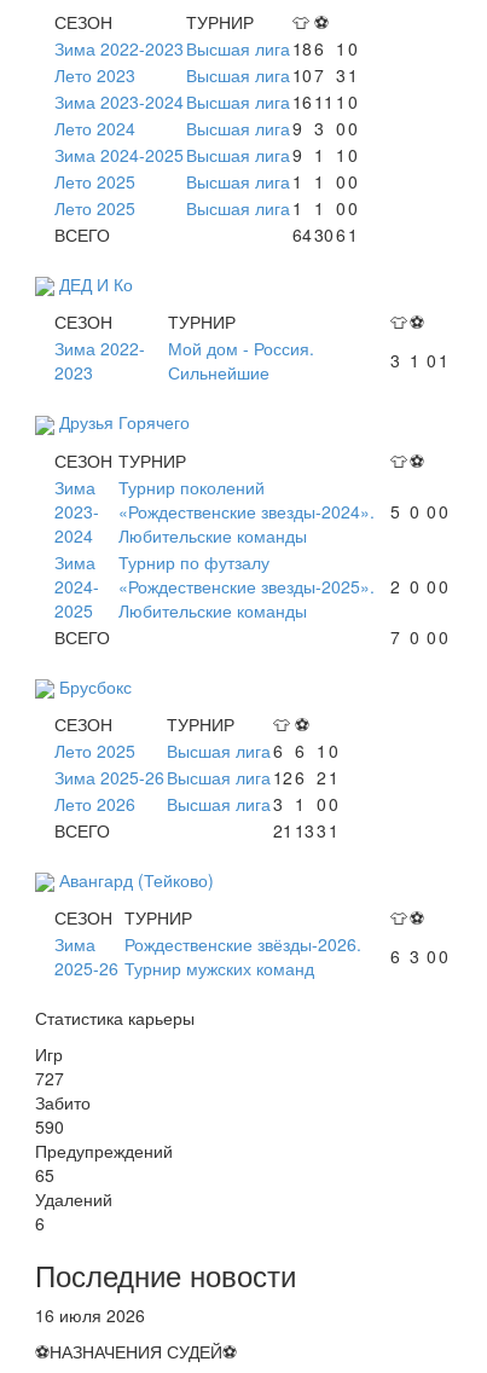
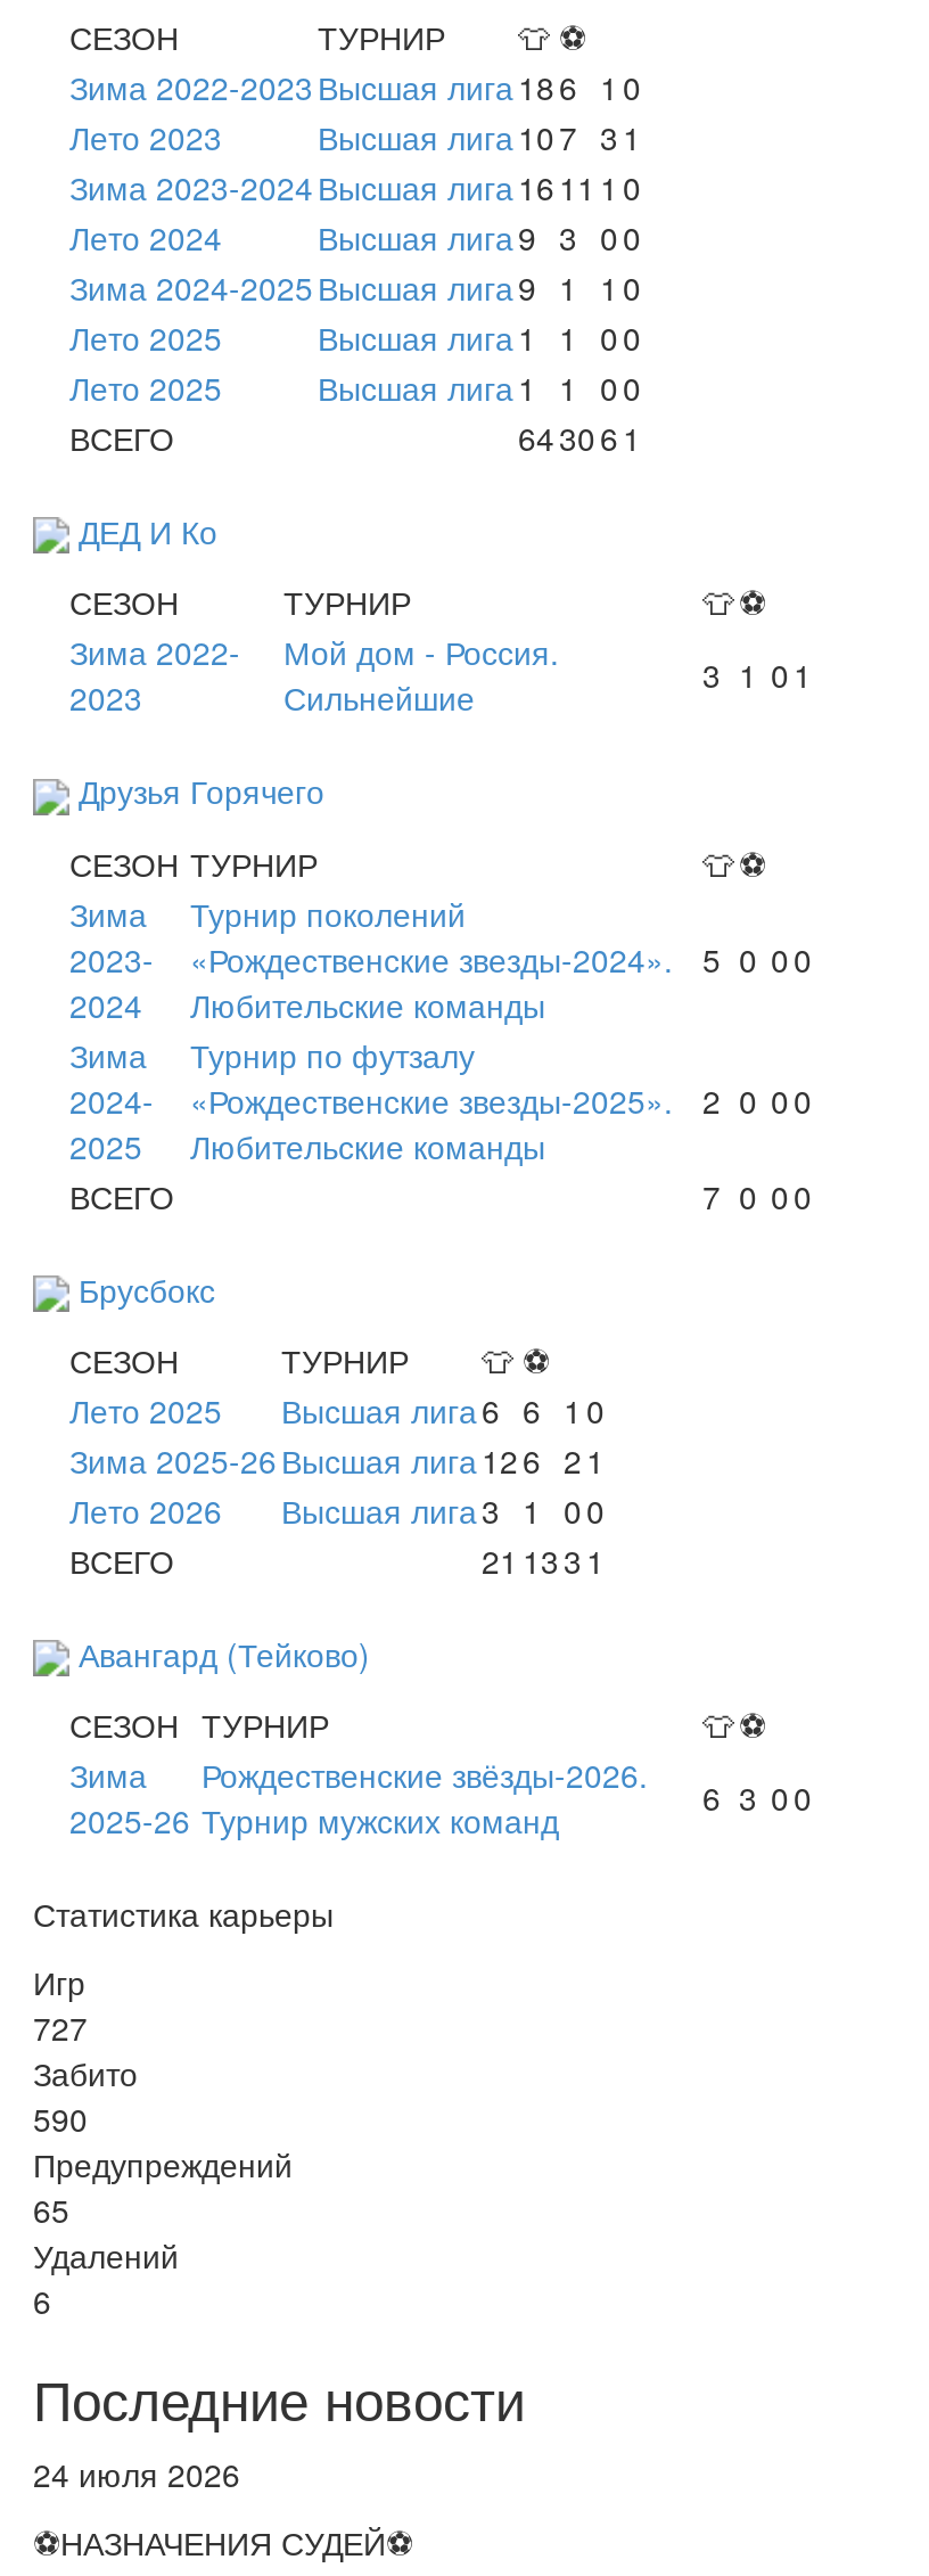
- 16 июля 2026
+ 24 июля 2026
